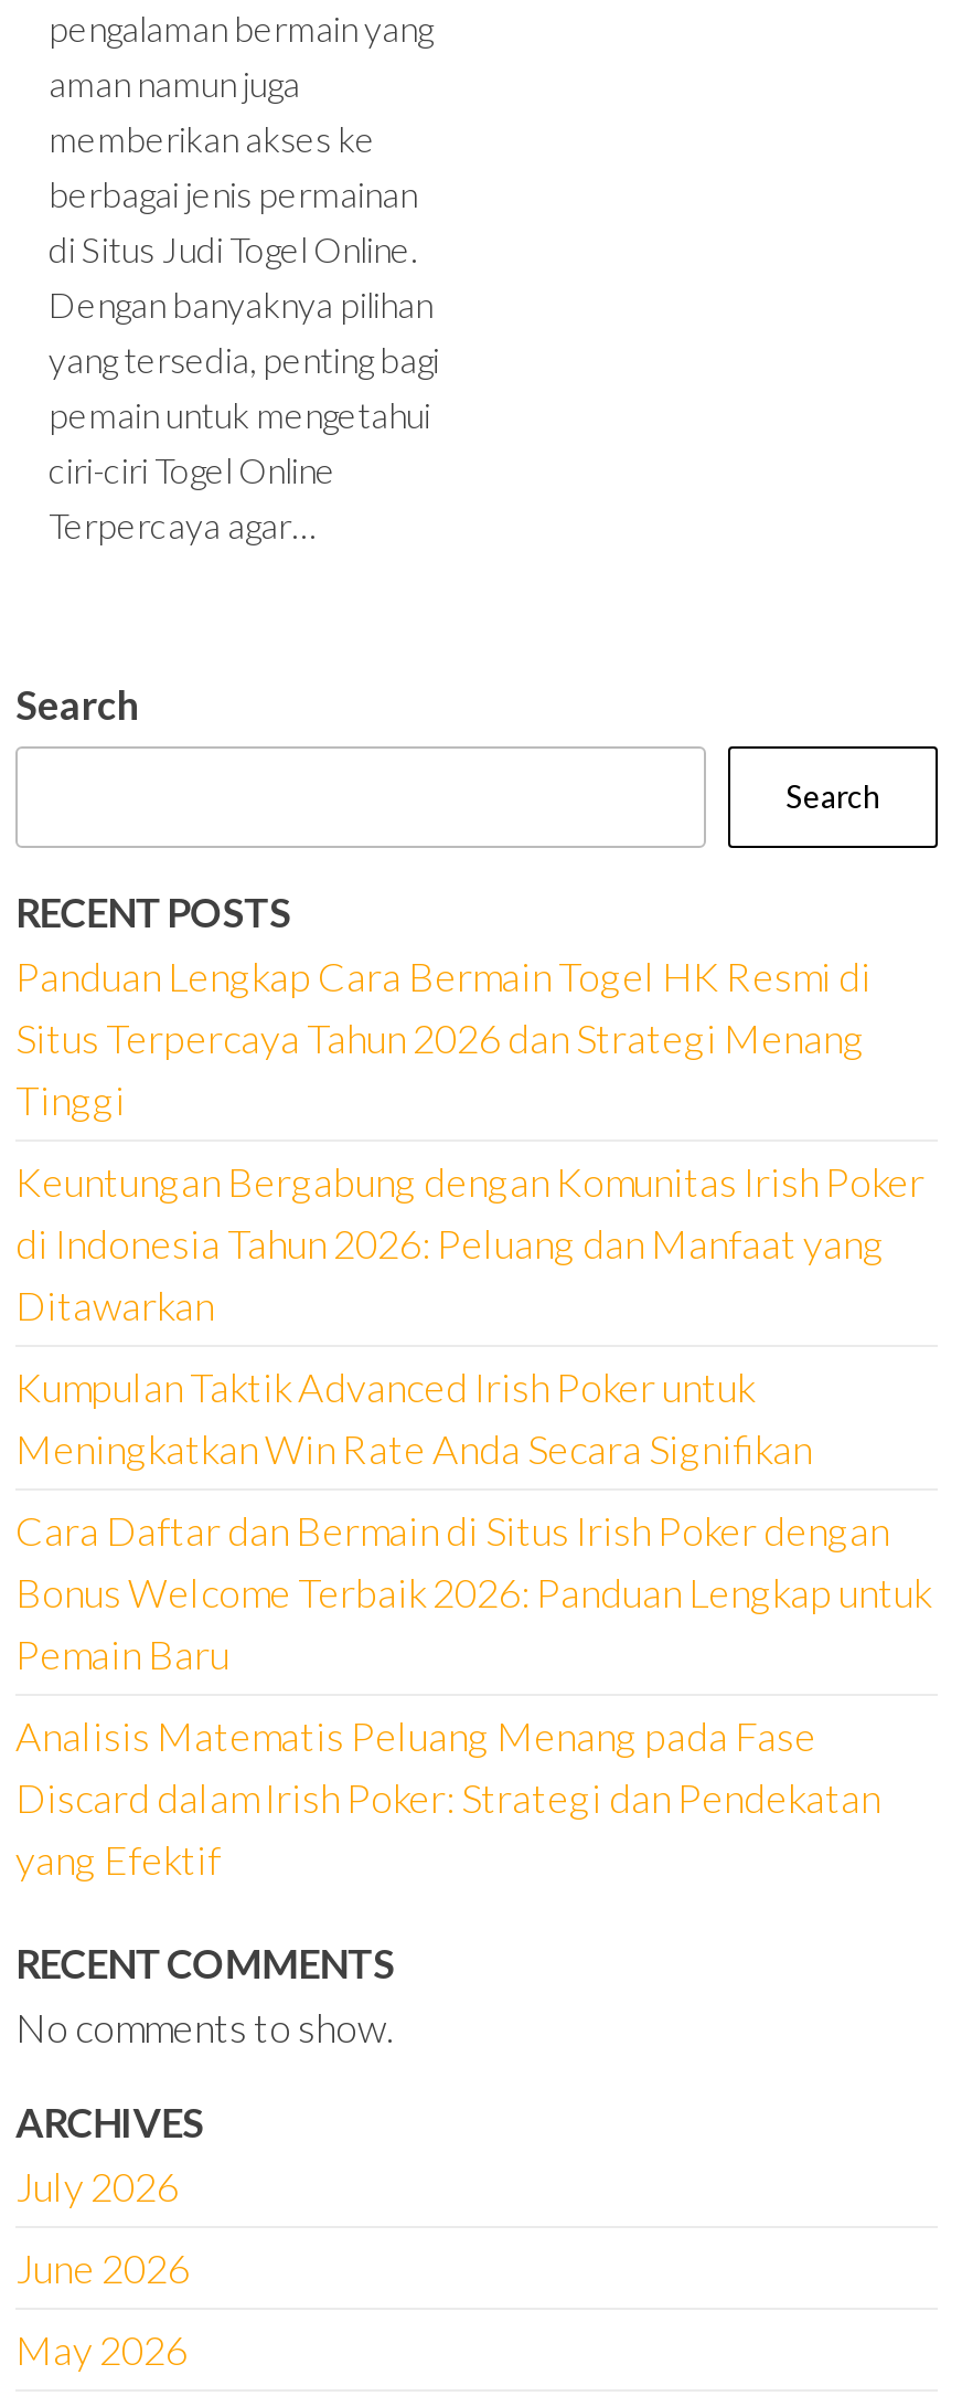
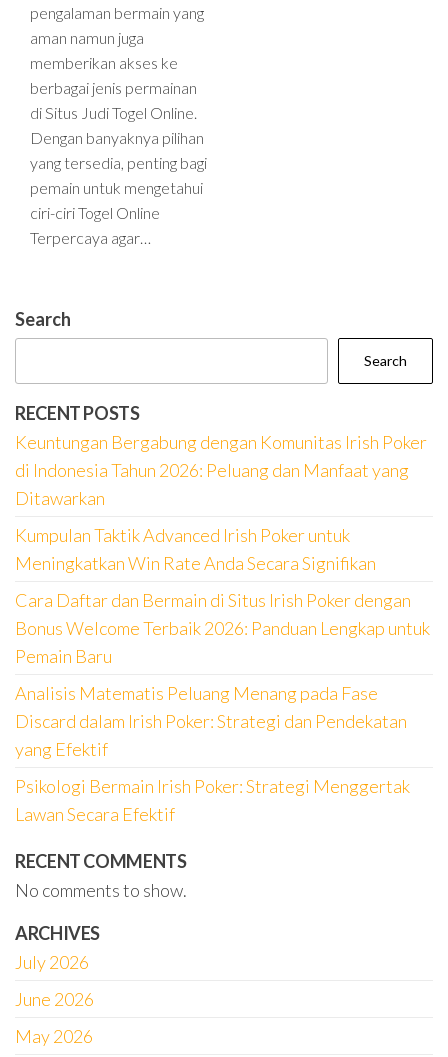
- Panduan Lengkap Cara Bermain Togel HK Resmi di
- Situs Terpercaya Tahun 2026 dan Strategi Menang
- Tinggi

moved up: Keuntungan Bergabung dengan Komunitas Irish Poker | di Indonesia Tahun 2026: Peluang dan Manfaat yang | Ditawarkan | ... | Discard dalam Irish Poker: Strategi dan Pendekatan | yang Efektif

+ Psikologi Bermain Irish Poker: Strategi Menggertak
+ Lawan Secara Efektif
